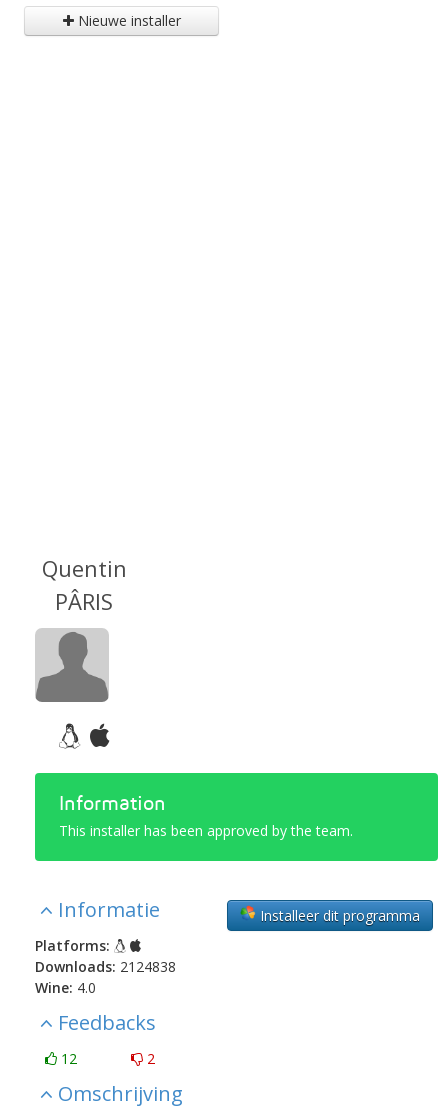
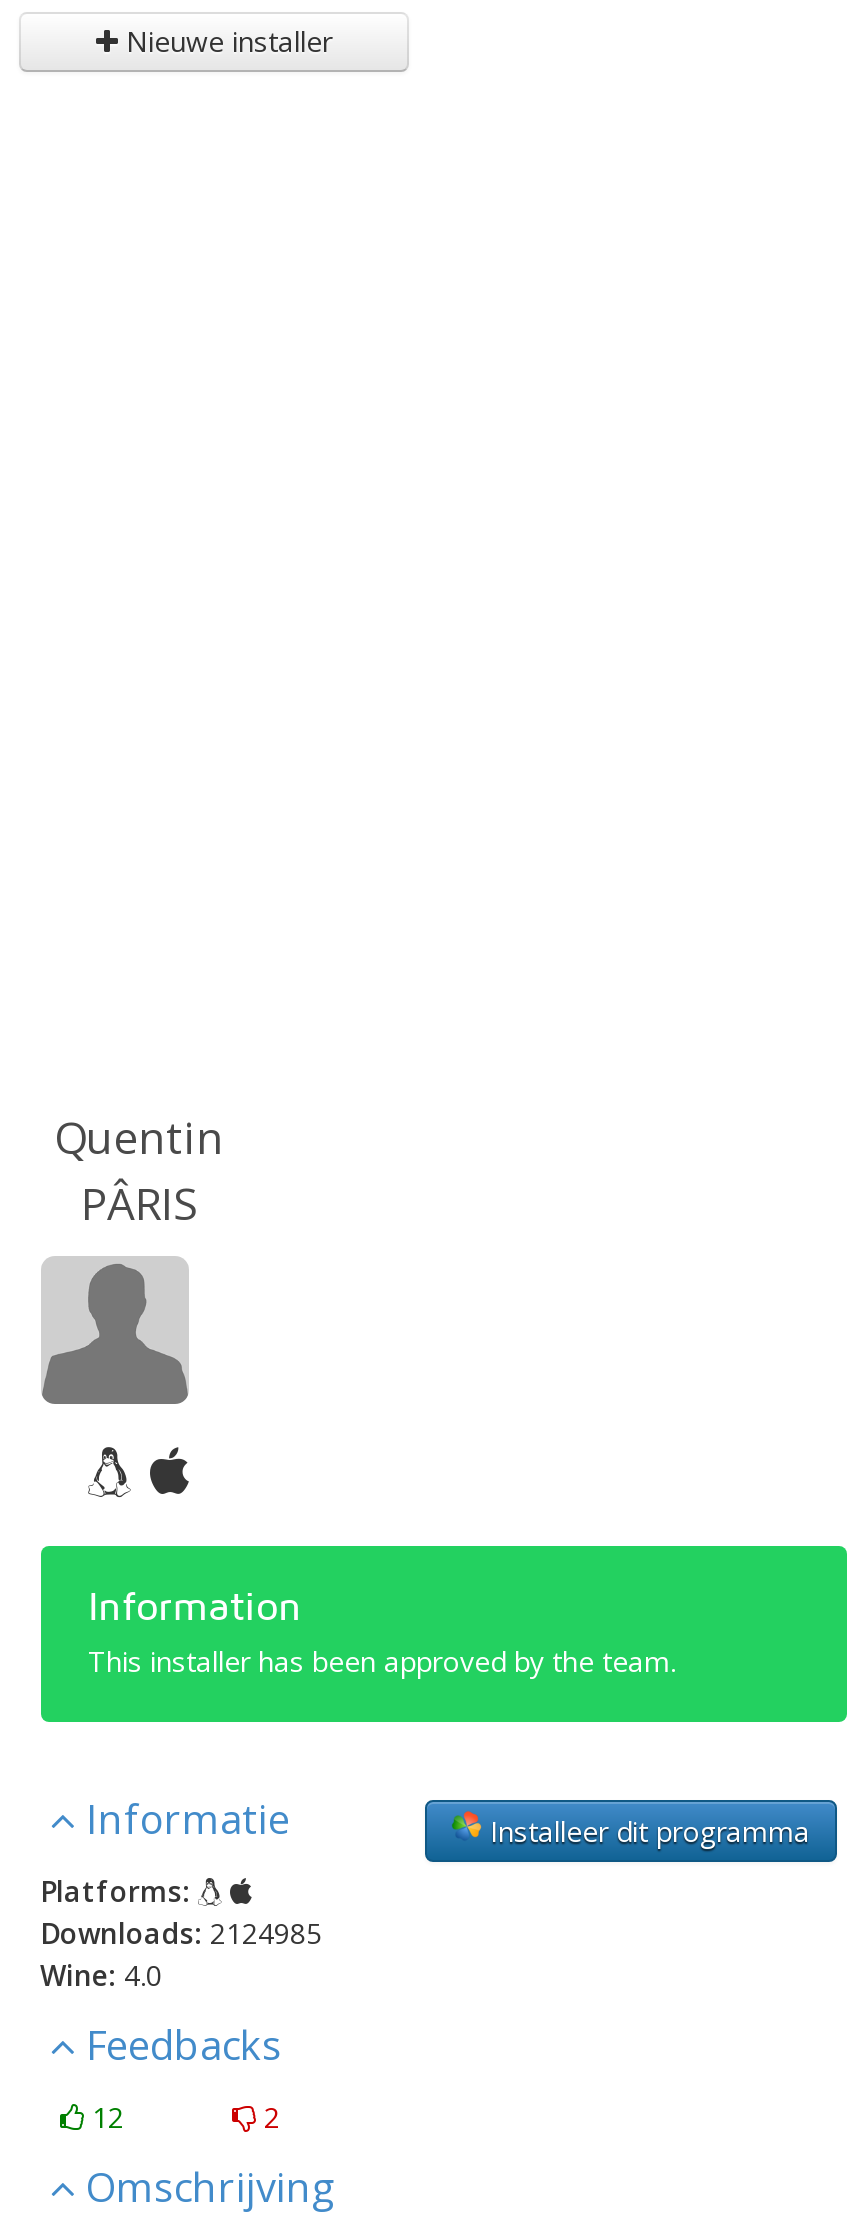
- Downloads: 2124838
+ Downloads: 2124985
